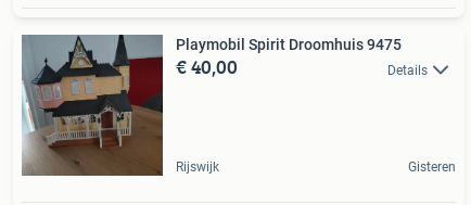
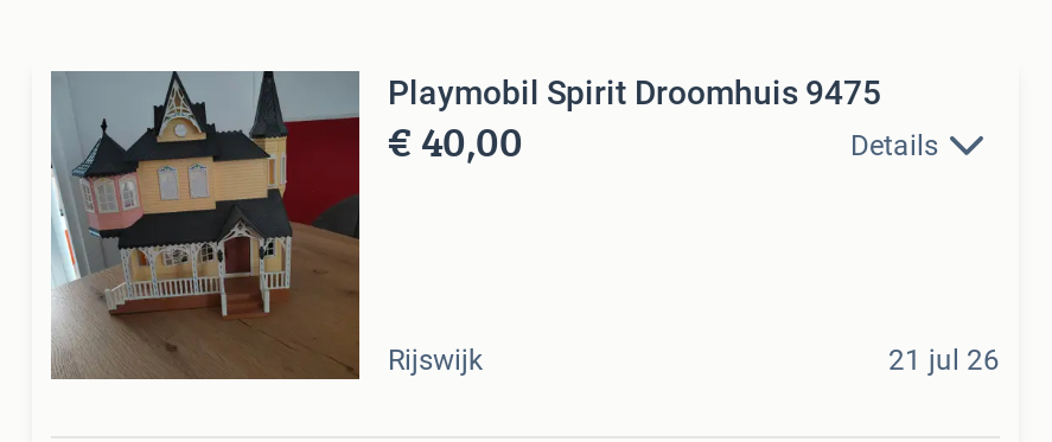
- Gisteren
+ 21 jul 26
